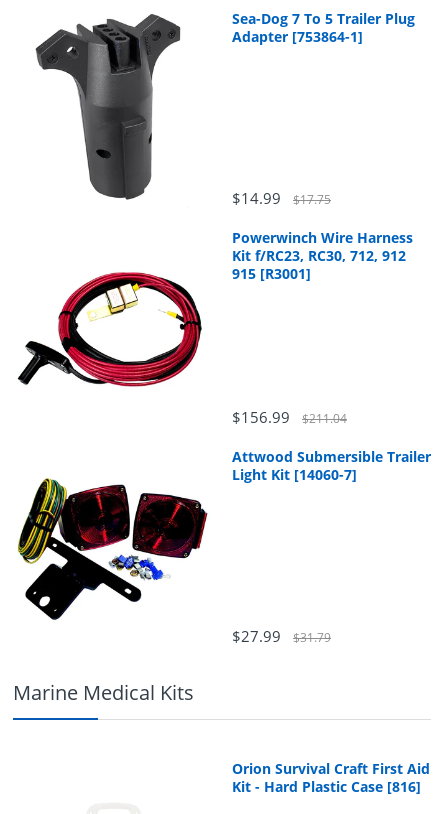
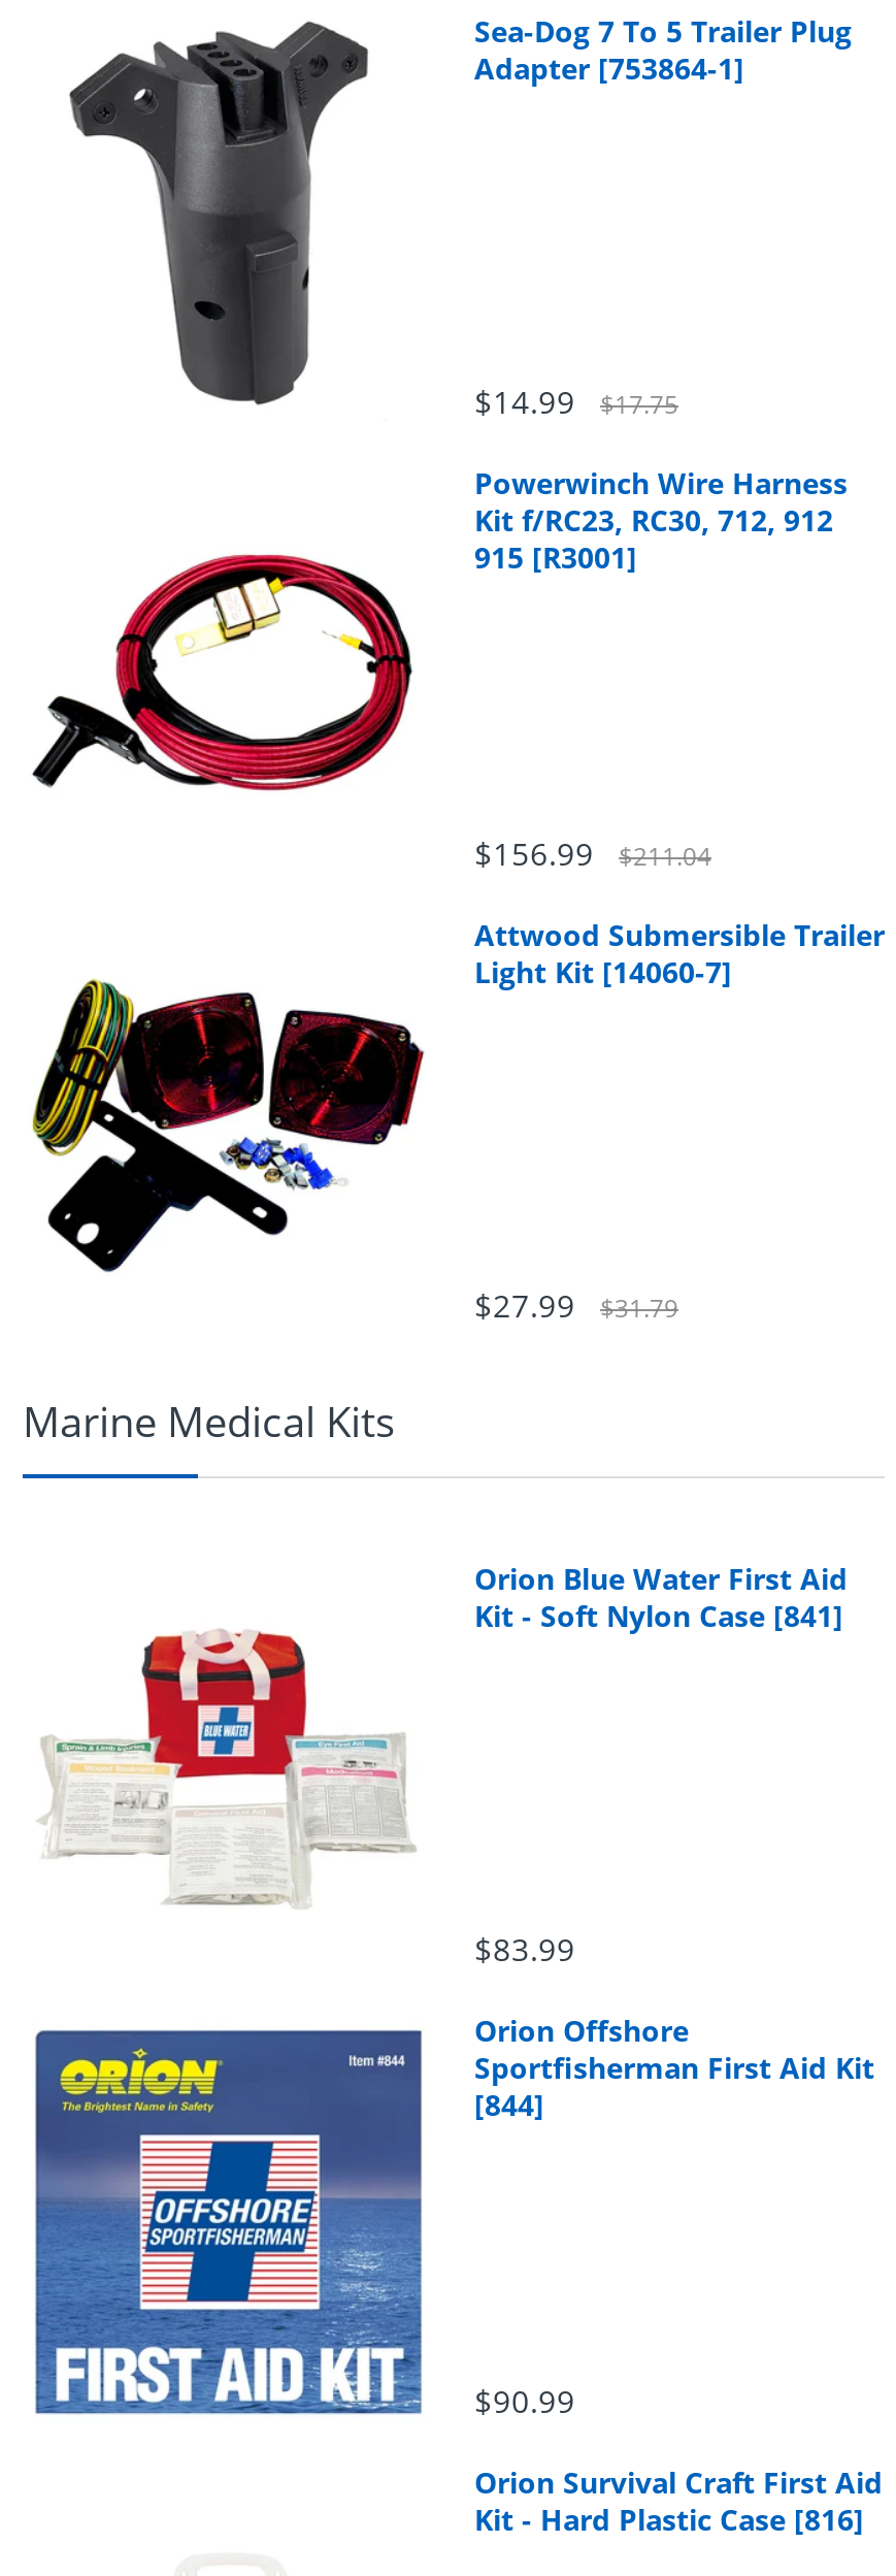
+ [image]
+ $83.99
+ Orion Offshore
+ Sportfisherman First Aid Kit
+ [844]

+ [image]
+ Orion Blue Water First Aid
+ Kit - Soft Nylon Case [841]

+ $90.99
